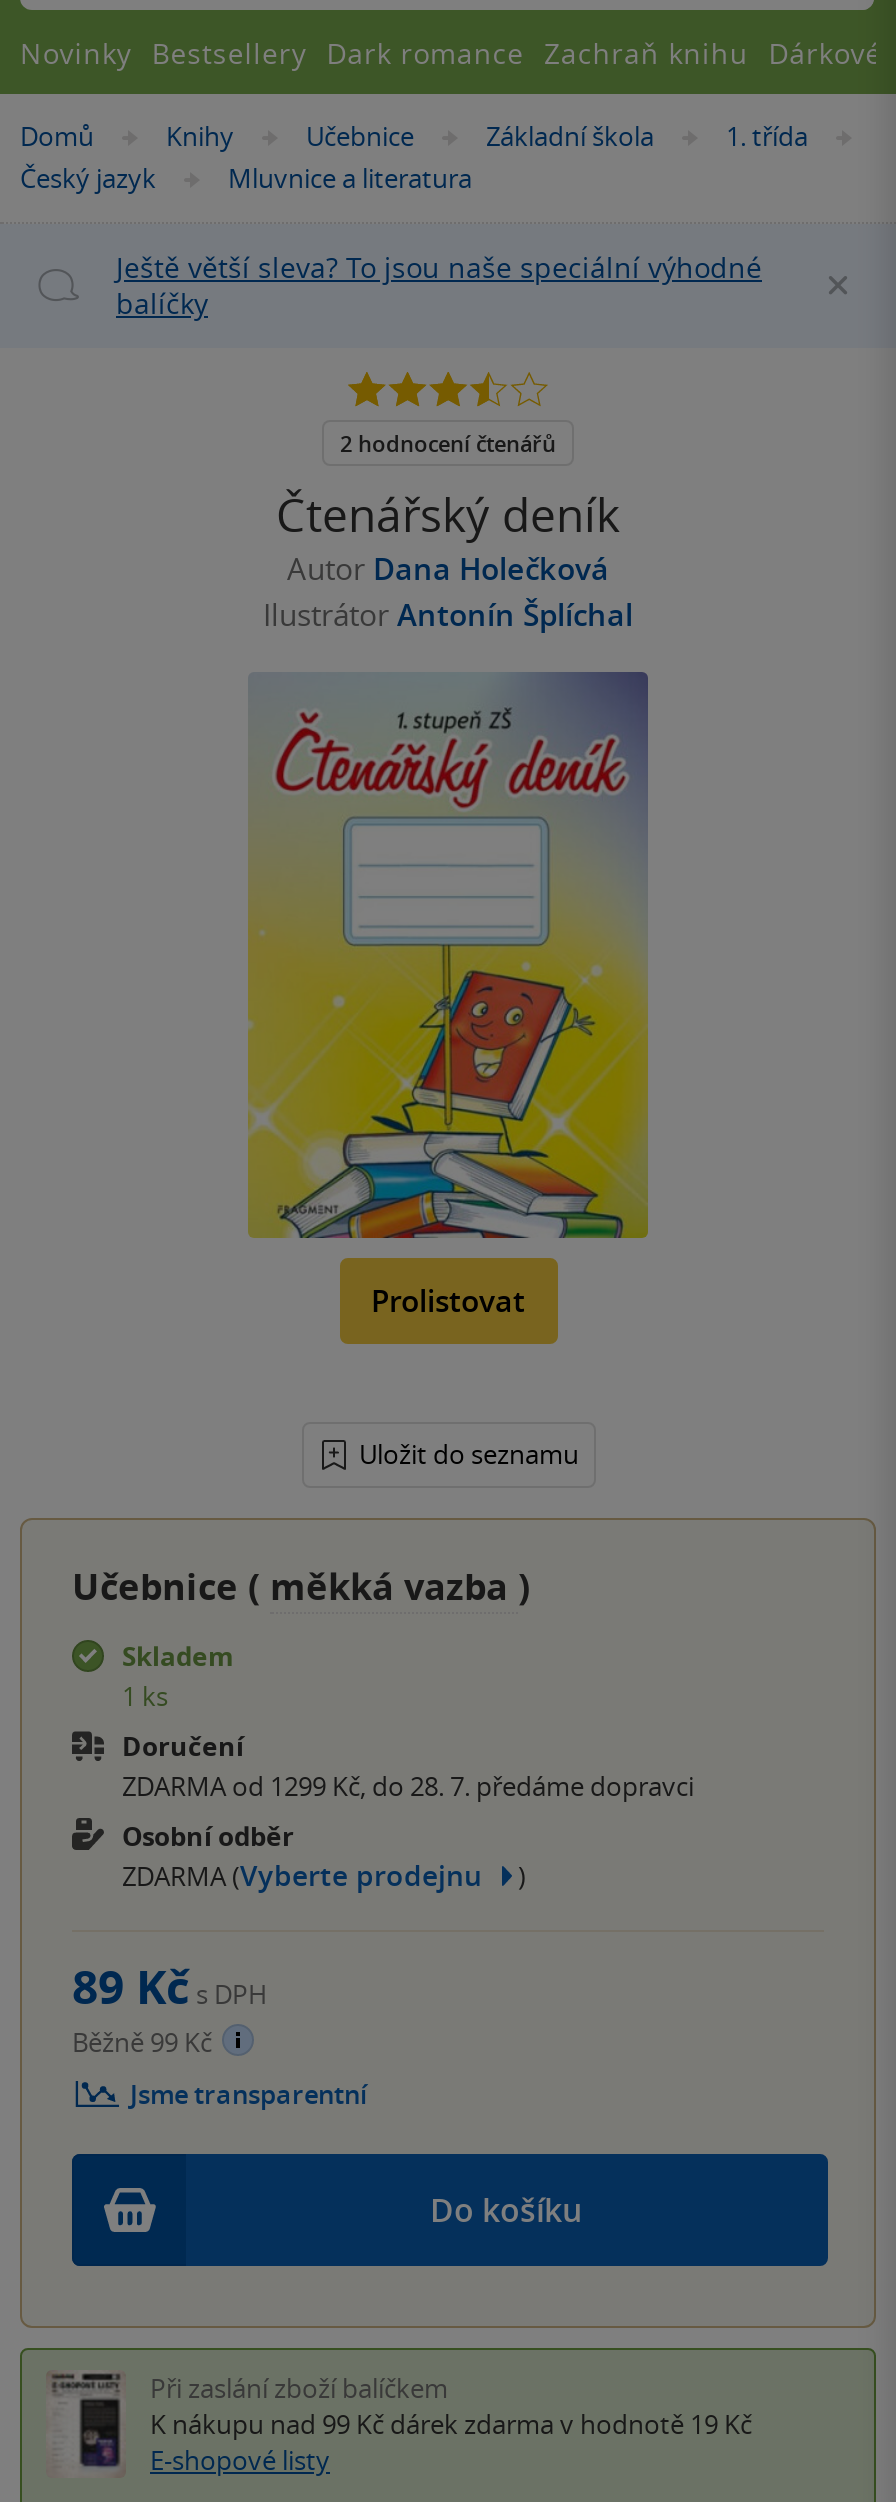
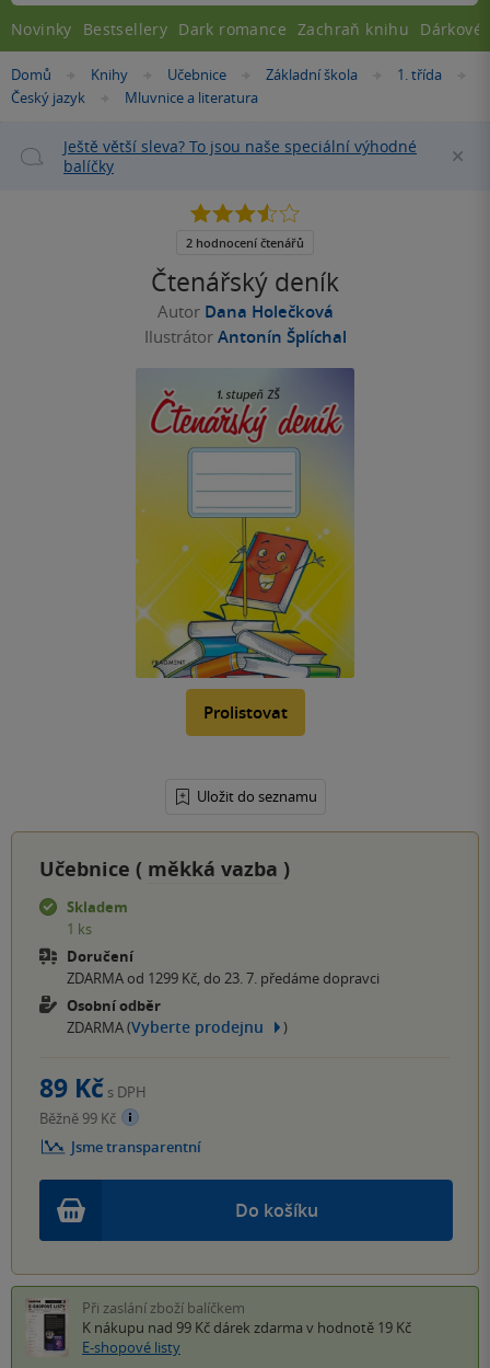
- ZDARMA od 1299 Kč, do 28. 7. předáme dopravci
+ ZDARMA od 1299 Kč, do 23. 7. předáme dopravci
